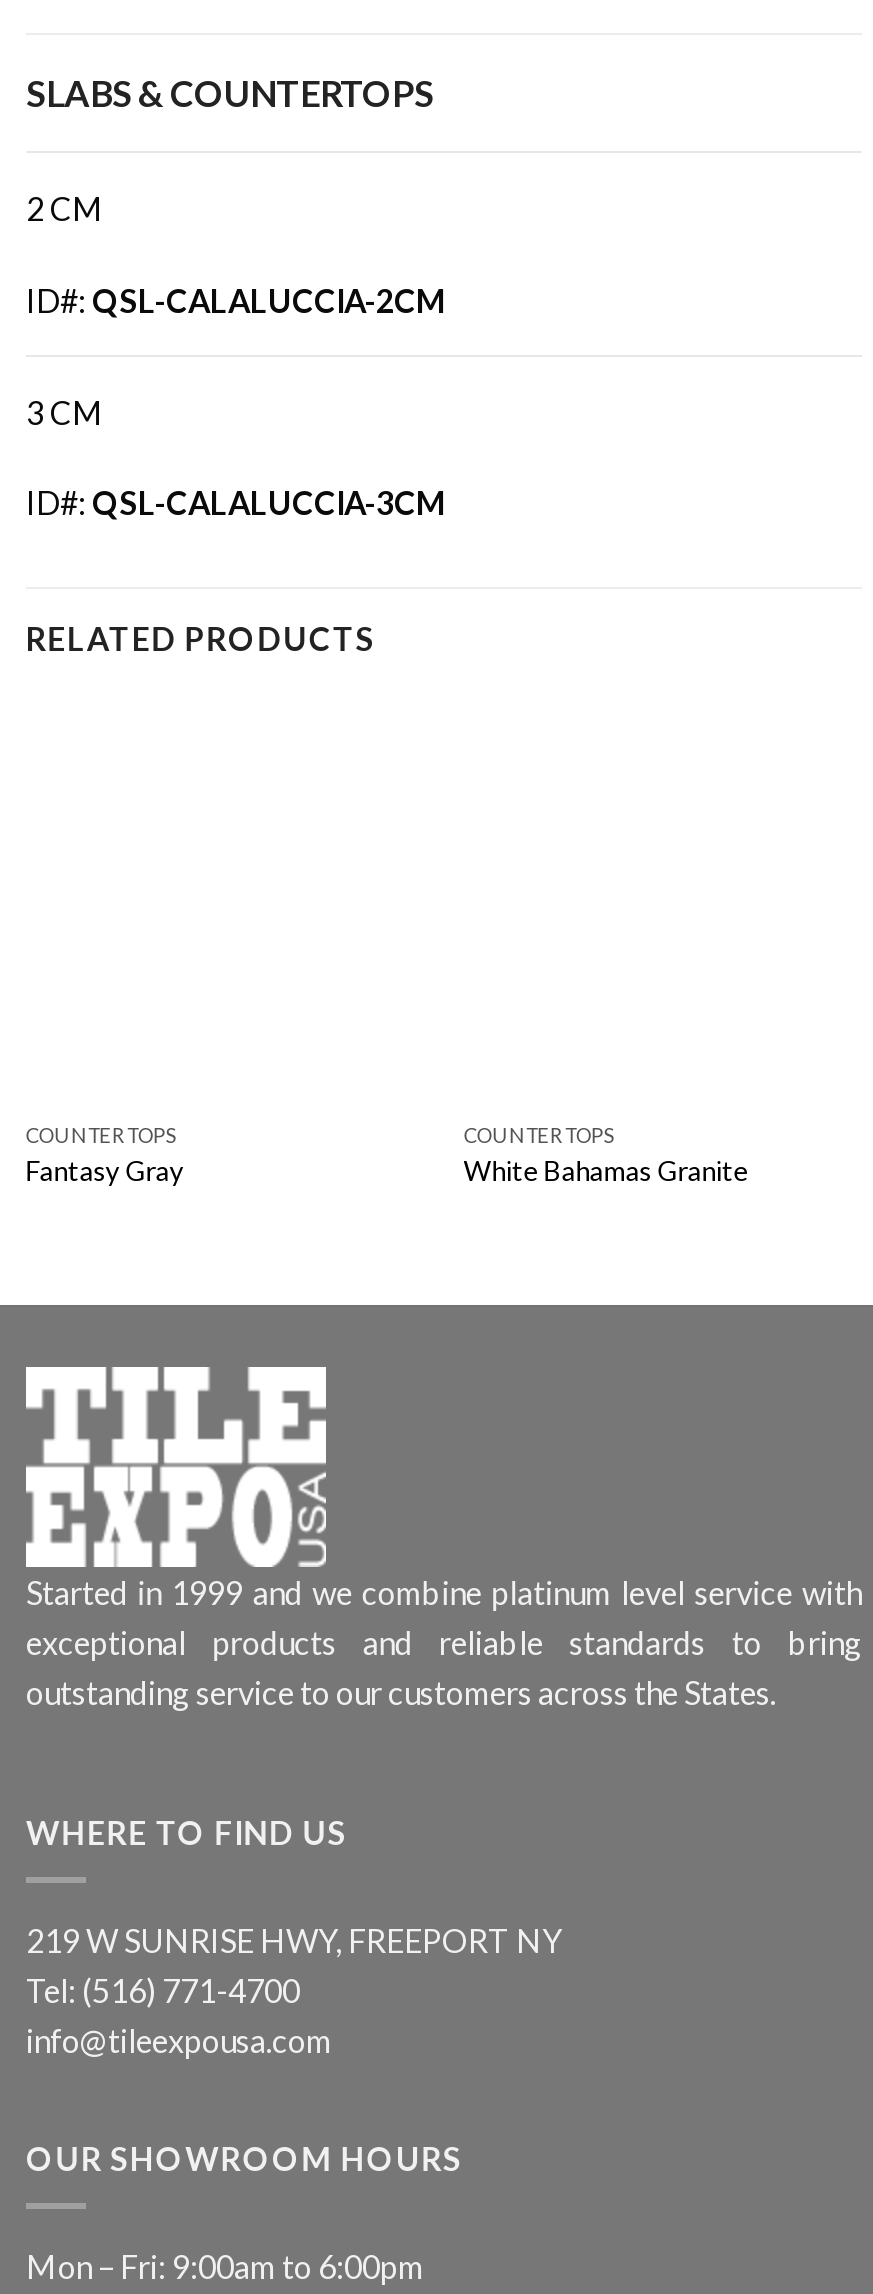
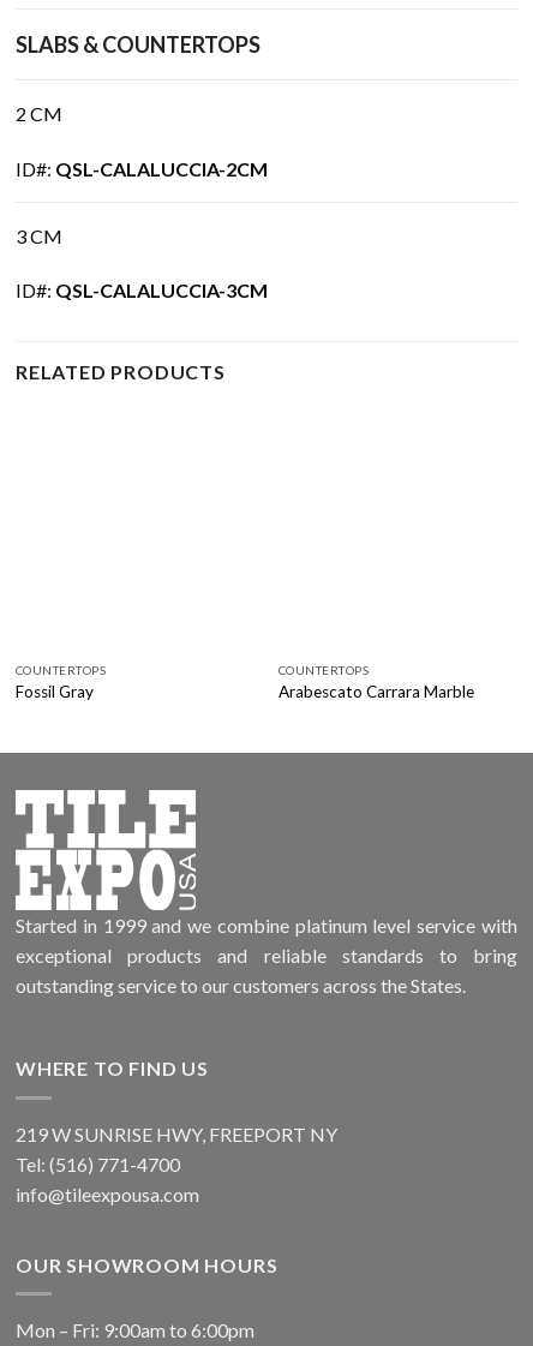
- Fantasy Gray
+ Fossil Gray

- White Bahamas Granite
+ Arabescato Carrara Marble
